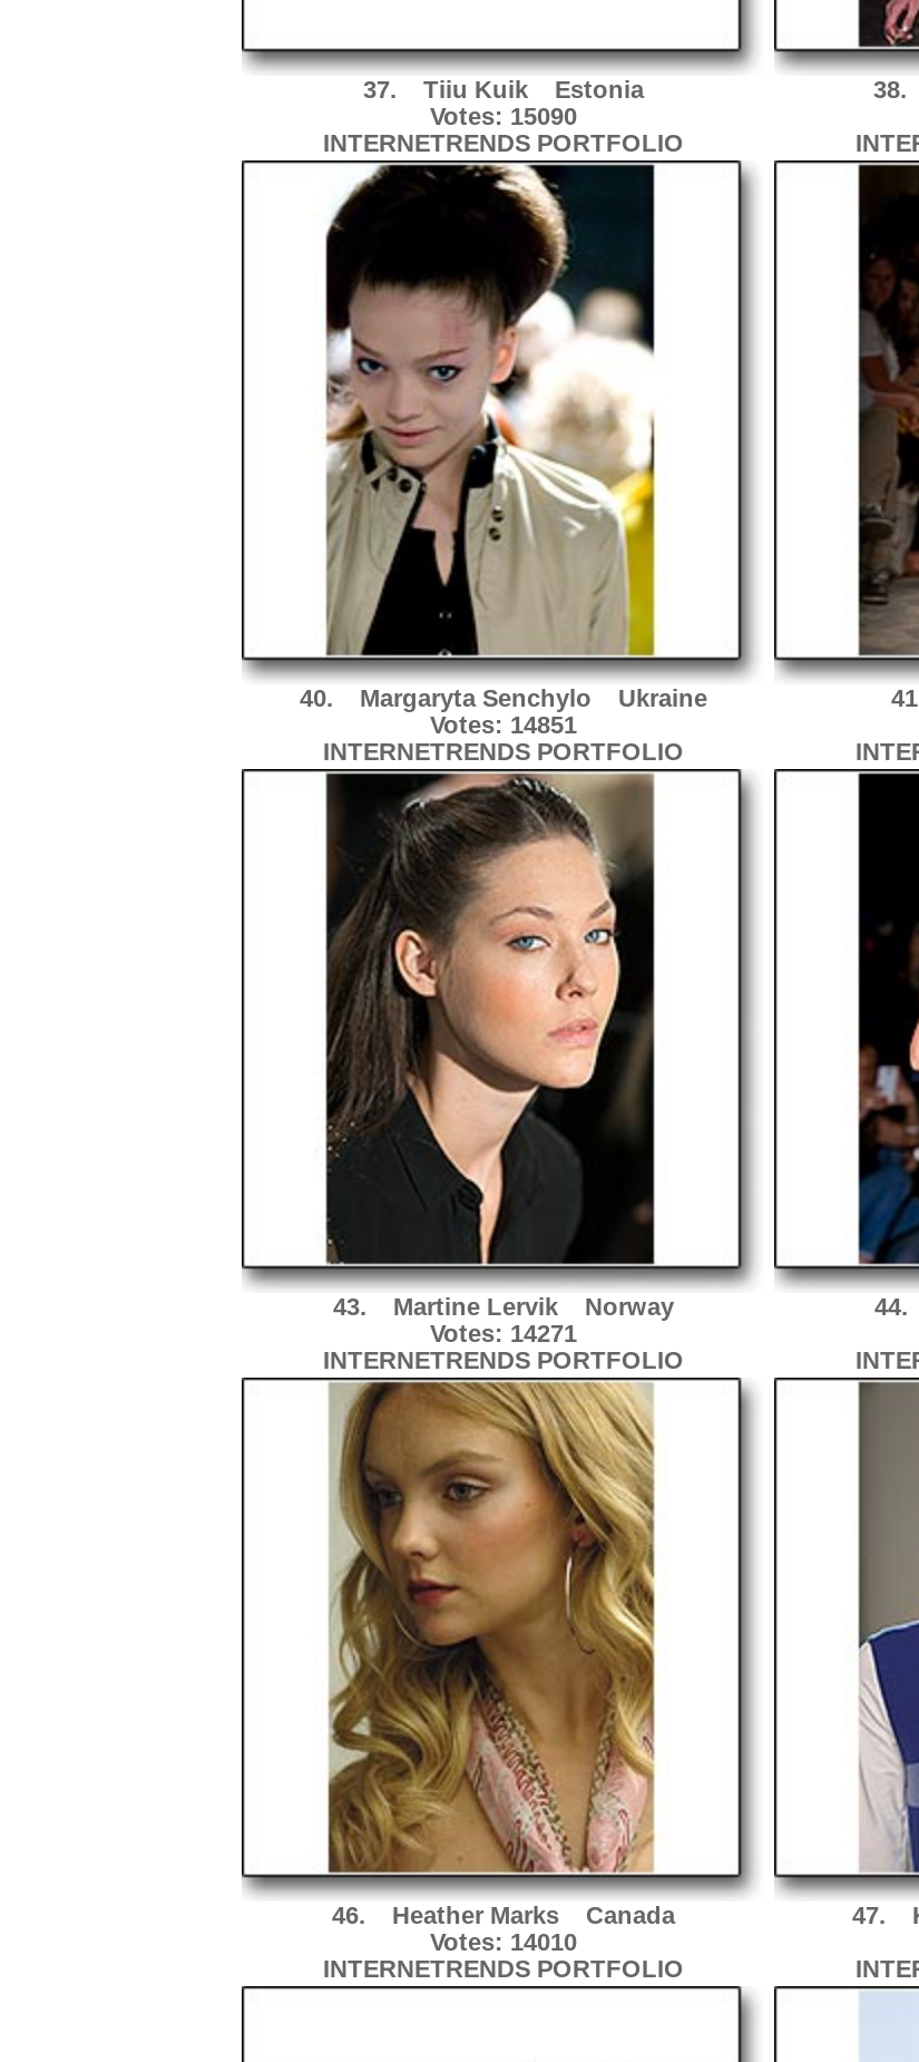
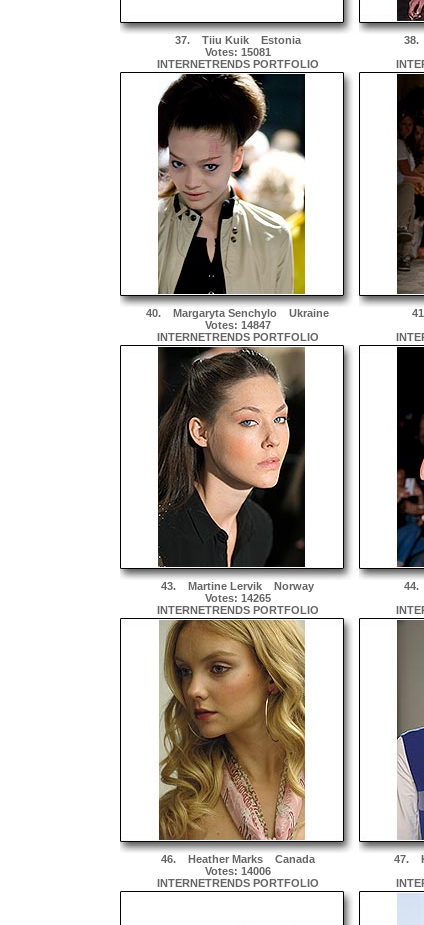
- Votes: 15090
+ Votes: 15081

- Votes: 14851
+ Votes: 14847

- Votes: 14271
+ Votes: 14265

- Votes: 14010
+ Votes: 14006
